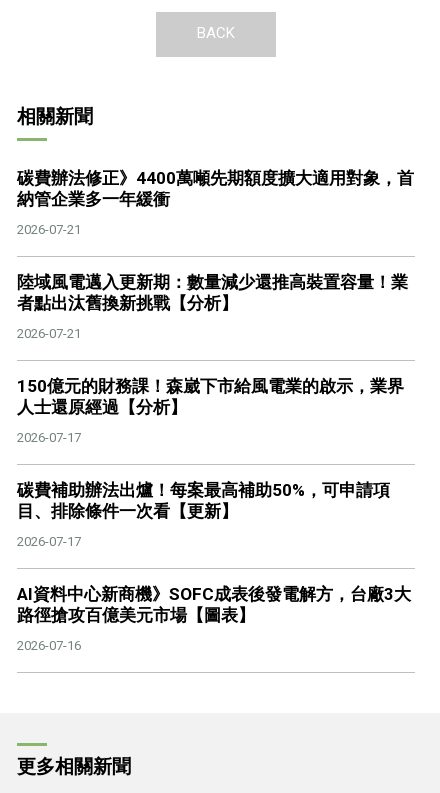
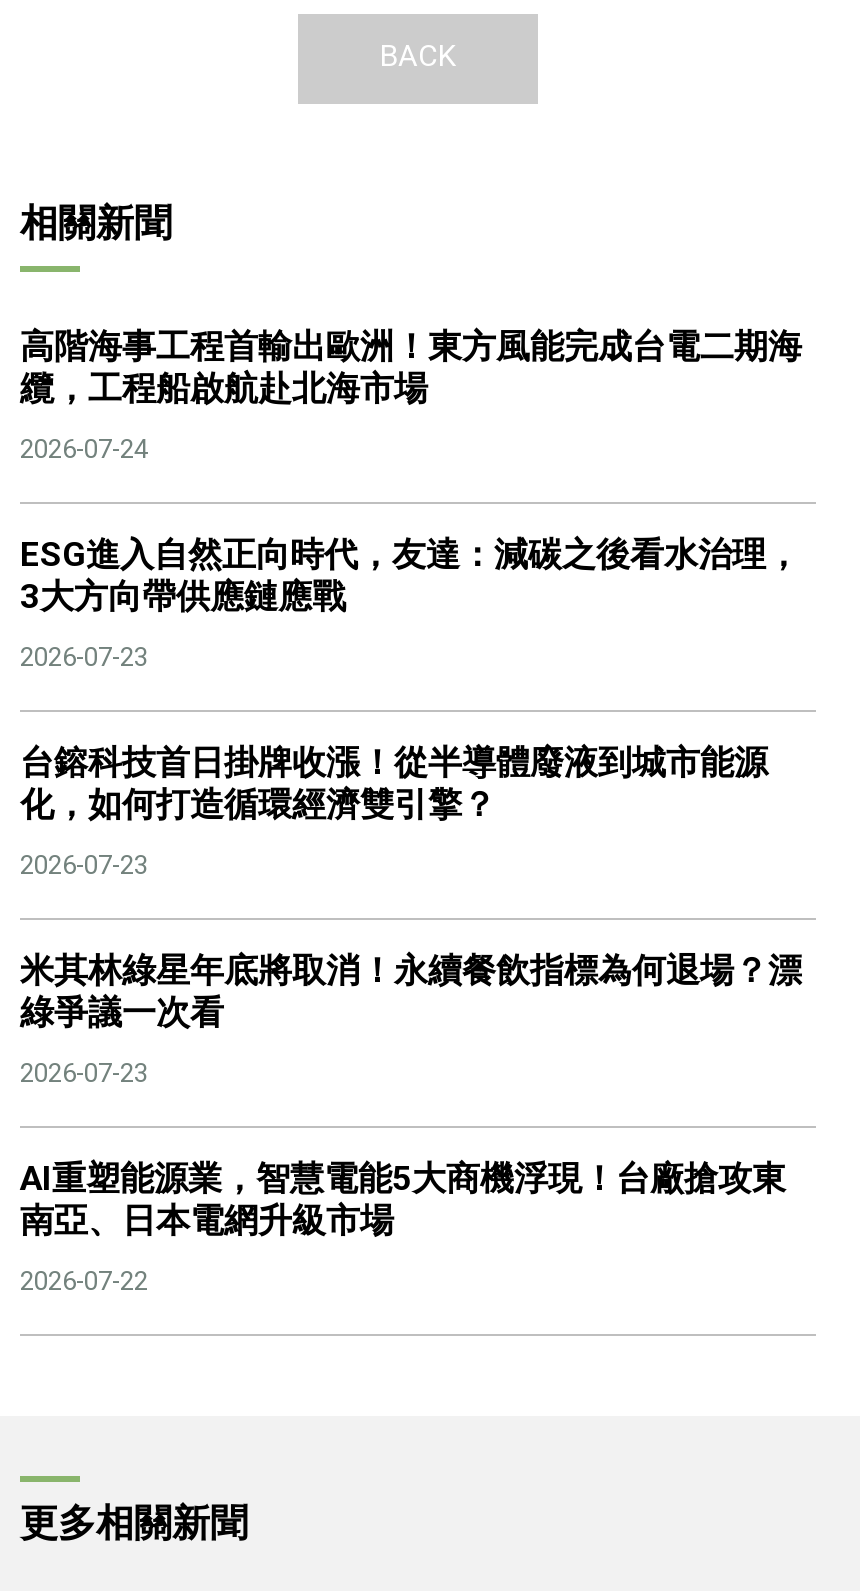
- 碳費辦法修正》4400萬噸先期額度擴大適用對象，首
- 納管企業多一年緩衝
+ 高階海事工程首輸出歐洲！東方風能完成台電二期海
+ 纜，工程船啟航赴北海市場

- 2026-07-21
+ 2026-07-24

- 陸域風電邁入更新期：數量減少還推高裝置容量！業
- 者點出汰舊換新挑戰【分析】
+ ESG進入自然正向時代，友達：減碳之後看水治理，
+ 3大方向帶供應鏈應戰

- 2026-07-21
+ 2026-07-23

- 150億元的財務課！森崴下市給風電業的啟示，業界
- 人士還原經過【分析】
+ 台鎔科技首日掛牌收漲！從半導體廢液到城市能源
+ 化，如何打造循環經濟雙引擎？

- 2026-07-17
+ 2026-07-23

- 碳費補助辦法出爐！每案最高補助50%，可申請項
- 目、排除條件一次看【更新】
+ 米其林綠星年底將取消！永續餐飲指標為何退場？漂
+ 綠爭議一次看

- 2026-07-17
+ 2026-07-23

- AI資料中心新商機》SOFC成表後發電解方，台廠3大
- 路徑搶攻百億美元市場【圖表】
+ AI重塑能源業，智慧電能5大商機浮現！台廠搶攻東
+ 南亞、日本電網升級市場

- 2026-07-16
+ 2026-07-22
